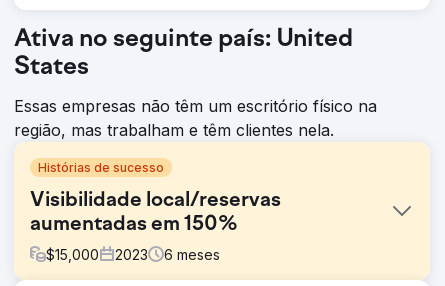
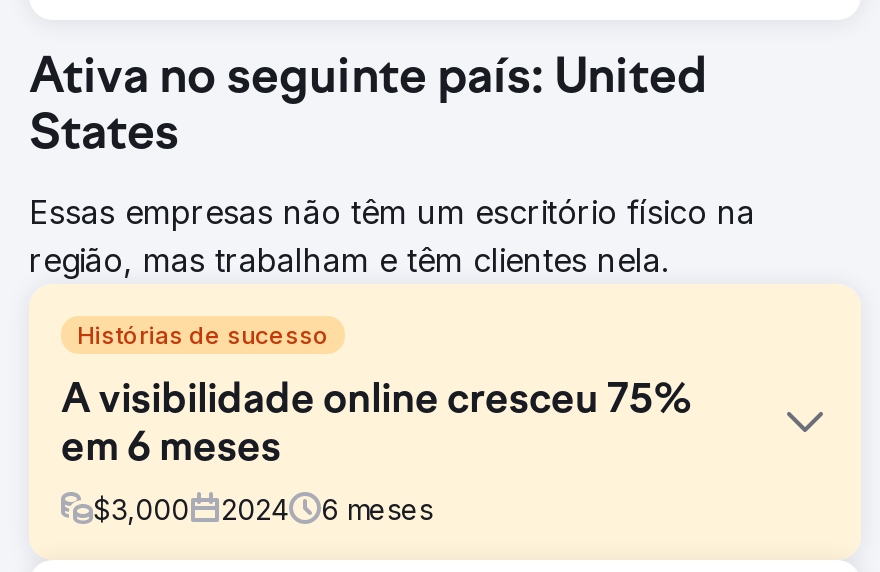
- Visibilidade local/reservas
- aumentadas em 150%
+ A visibilidade online cresceu 75%
+ em 6 meses

- $15,000
- 2023
+ $3,000
+ 2024
